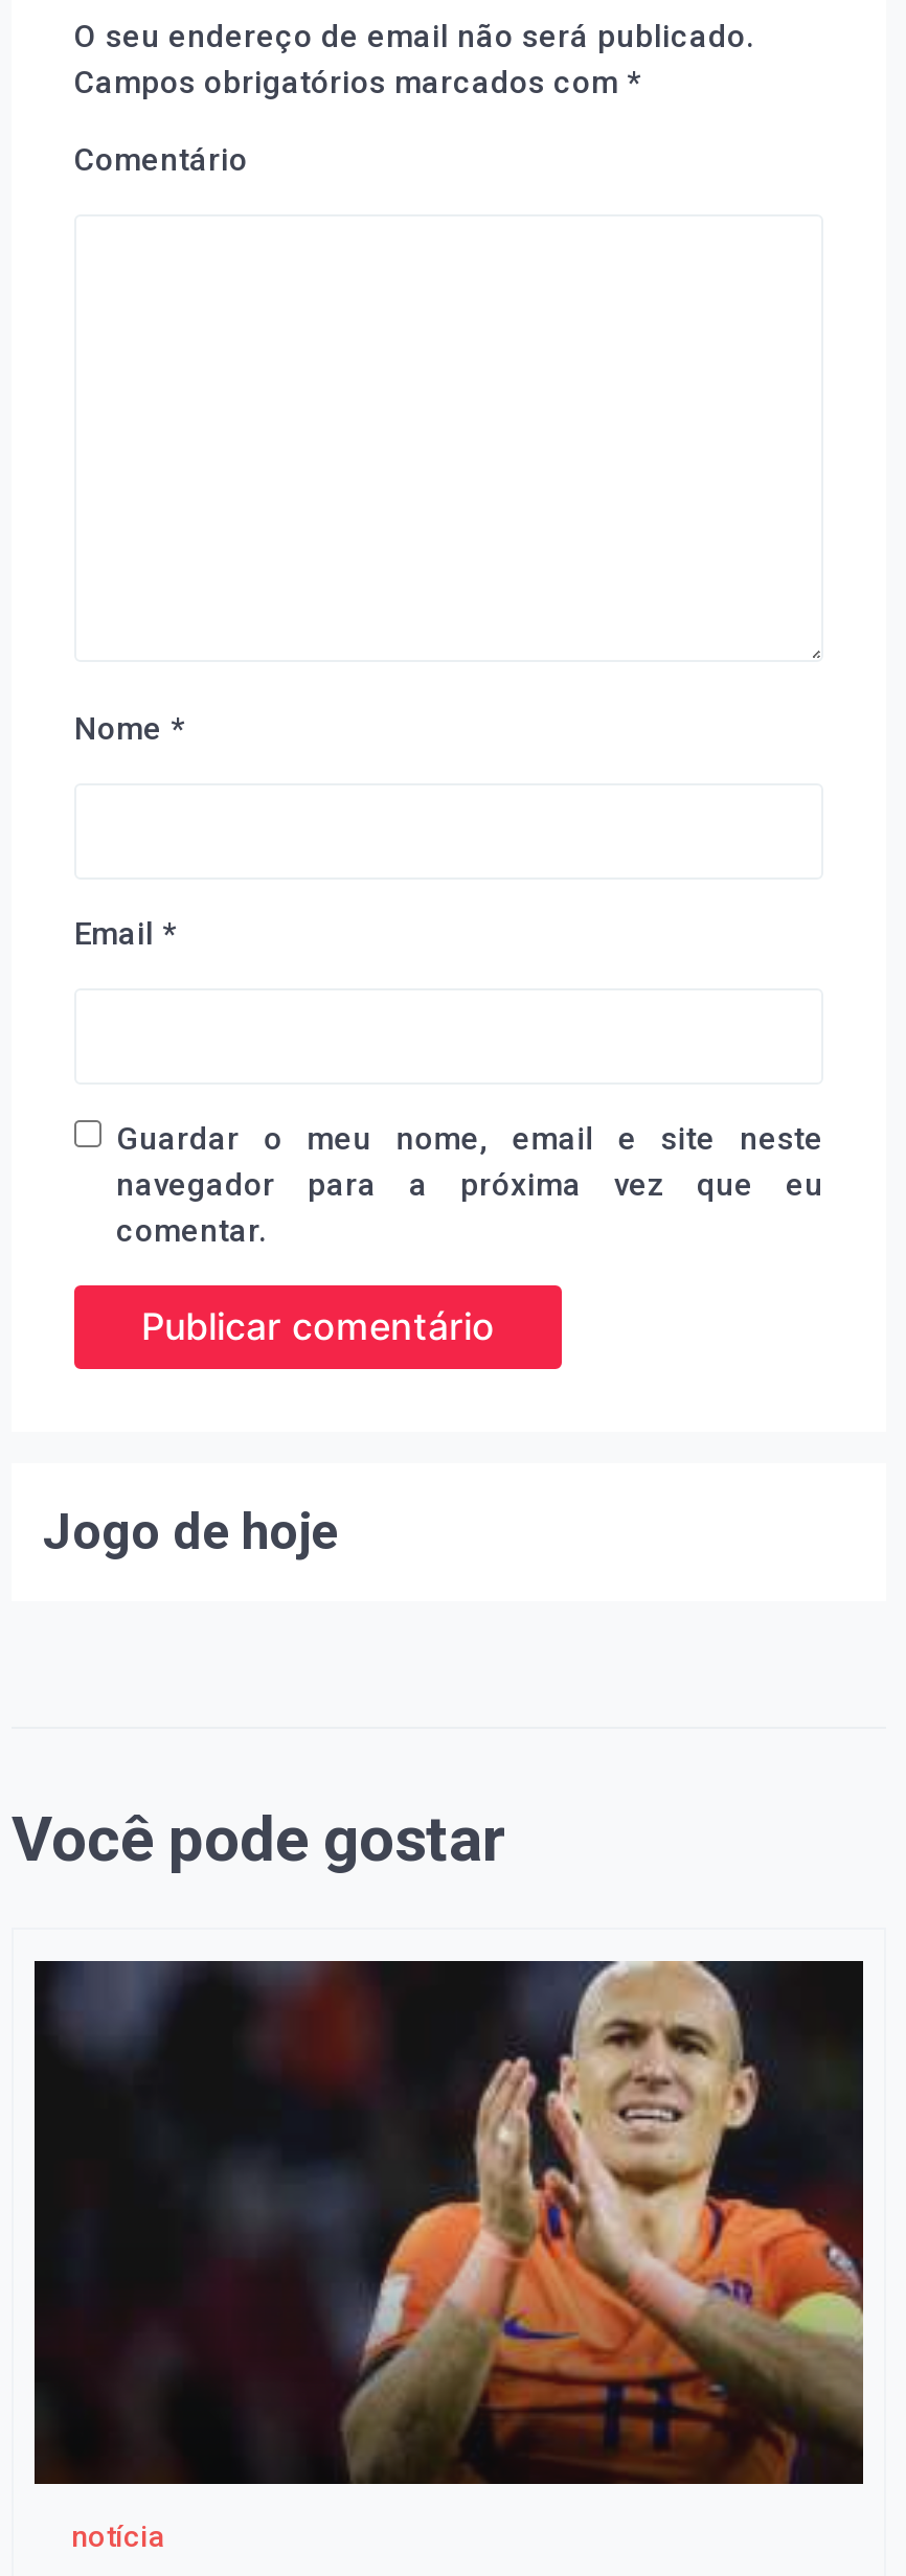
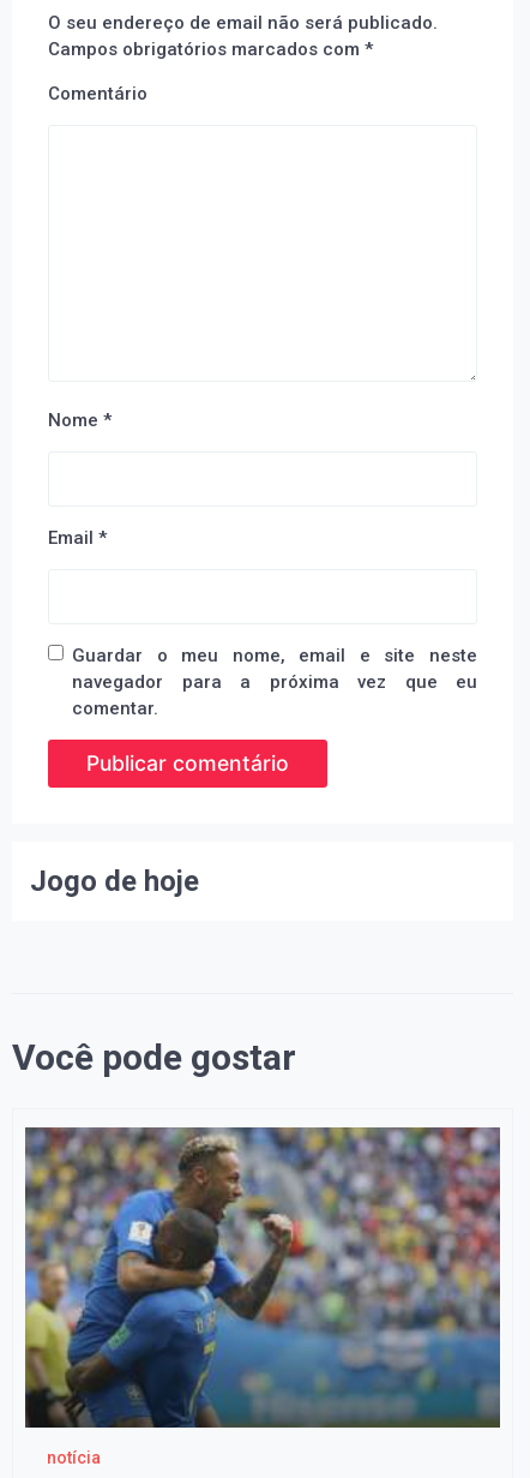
- [image]
+ [image]
